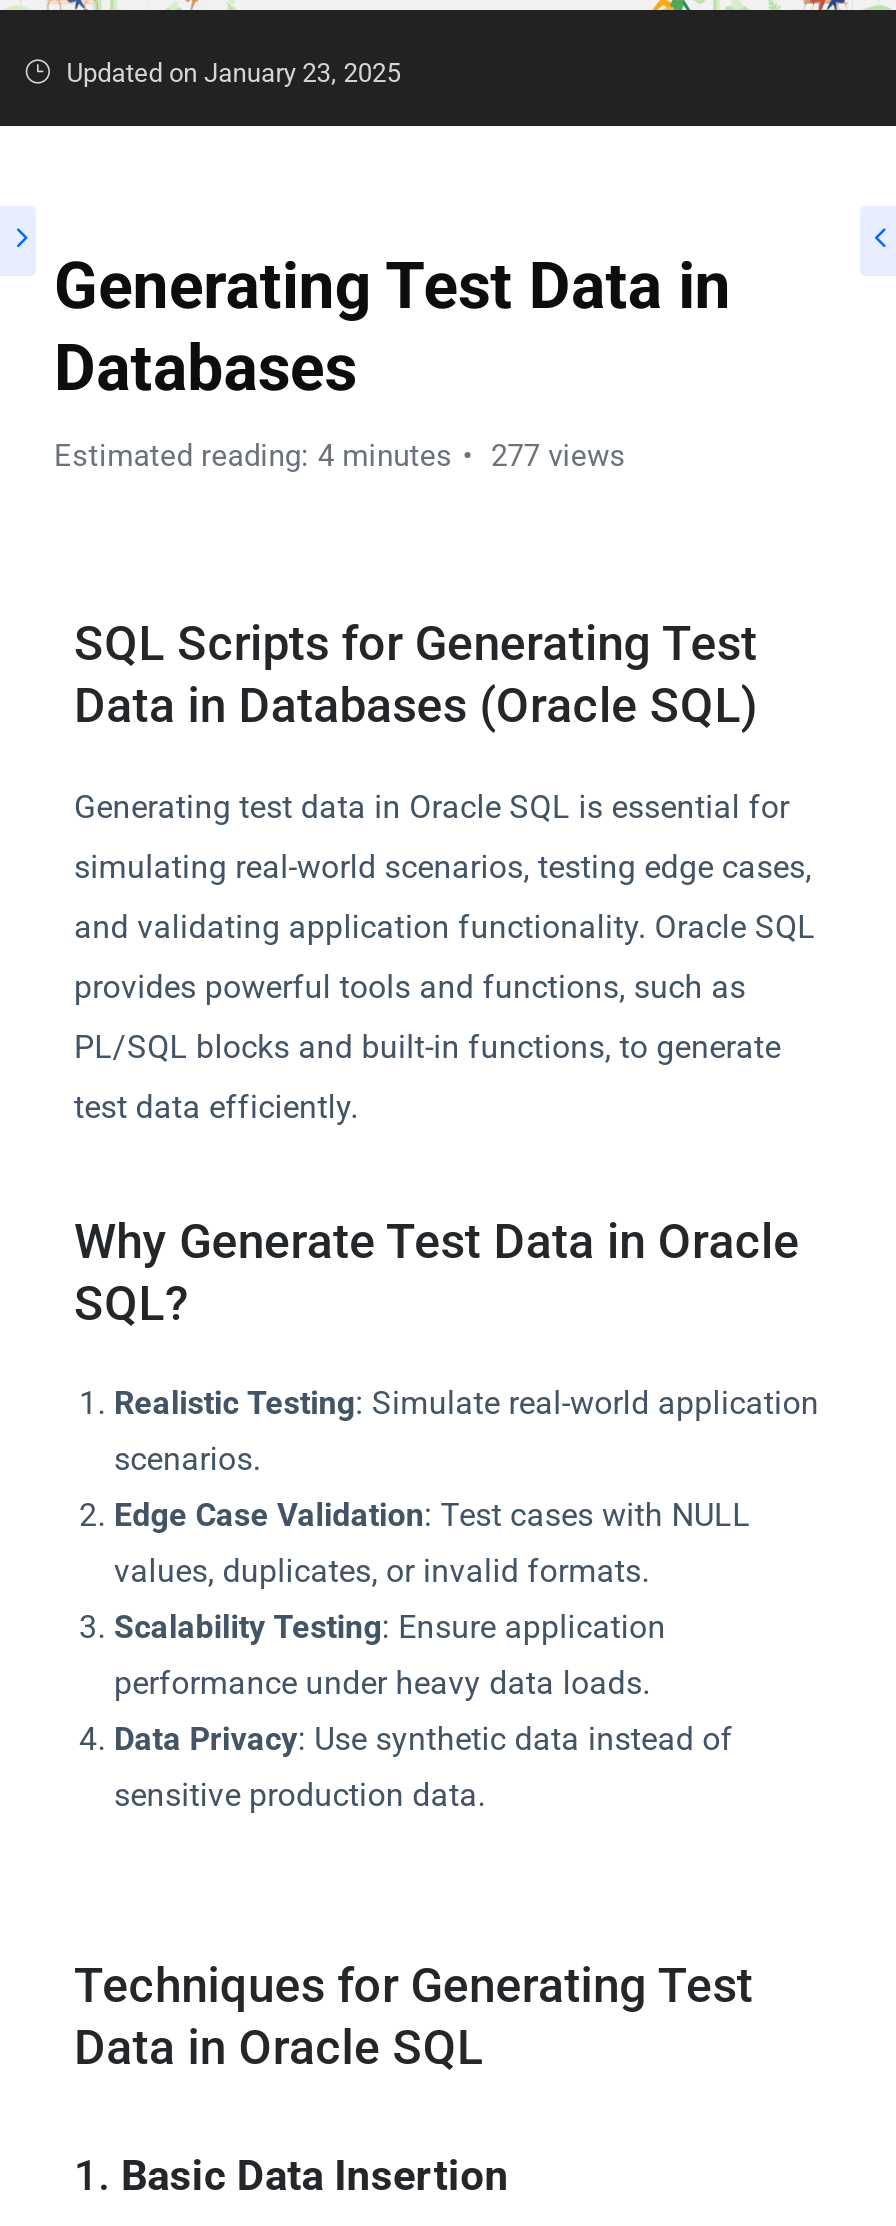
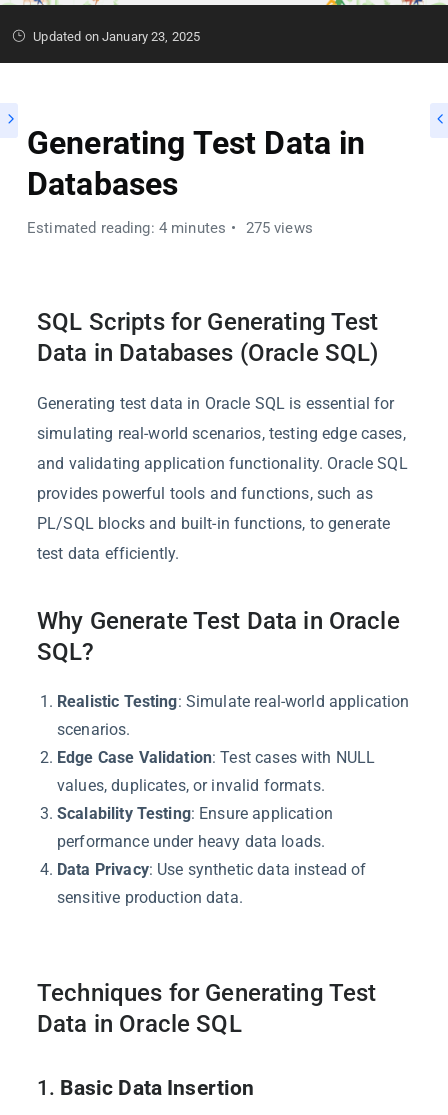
- Estimated reading: 4 minutes 277 views
+ Estimated reading: 4 minutes 275 views
